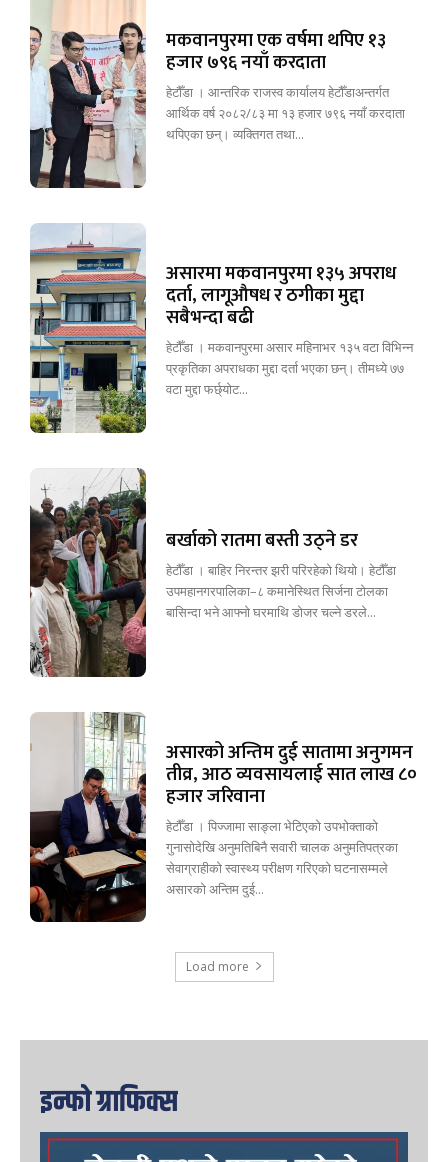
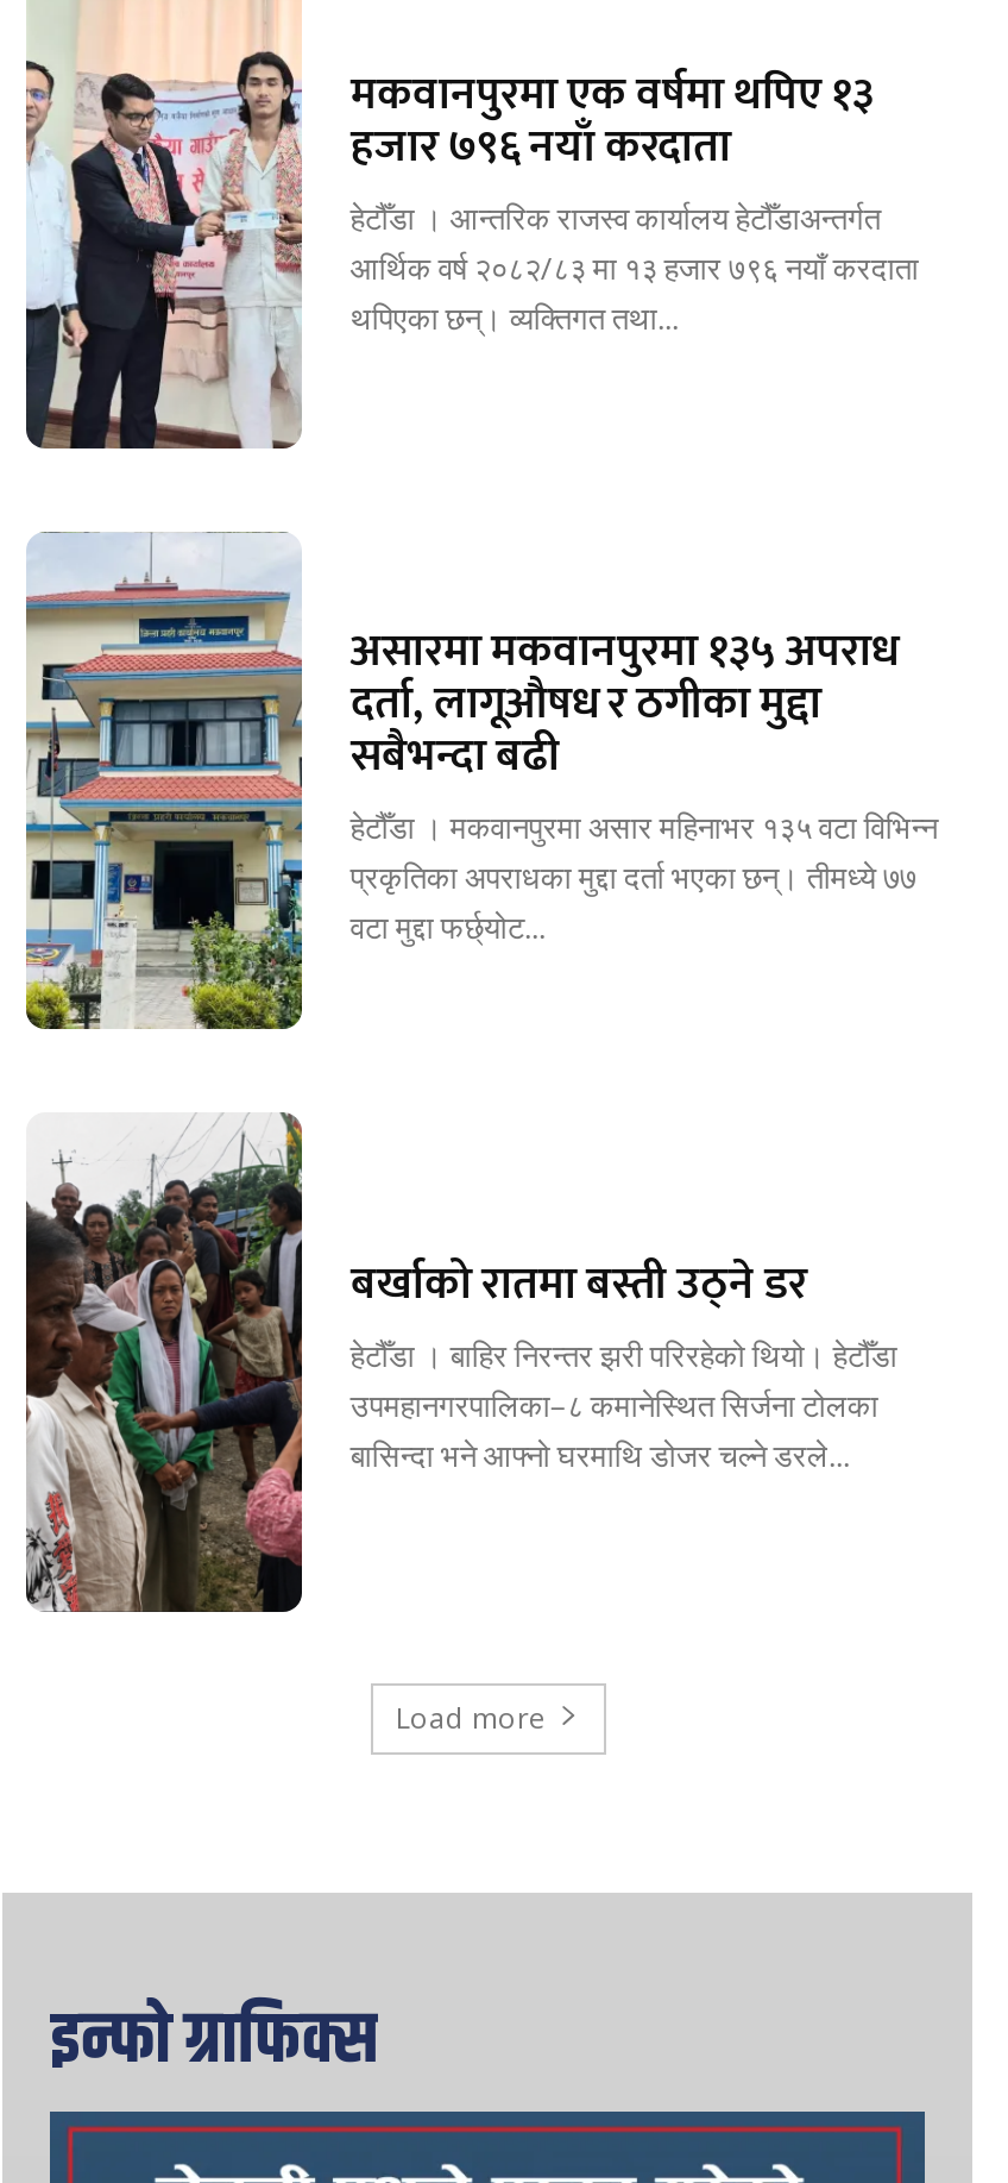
- [image]
- असारको अन्तिम दुई सातामा अनुगमन
- तीव्र, आठ व्यवसायलाई सात लाख ८०
- हजार जरिवाना
- हेटौँडा । पिज्जामा साङ्ला भेटिएको उपभोक्ताको
- गुनासोदेखि अनुमतिबिनै सवारी चालक अनुमतिपत्रका
- सेवाग्राहीको स्वास्थ्य परीक्षण गरिएको घटनासम्मले
- असारको अन्तिम दुई...
